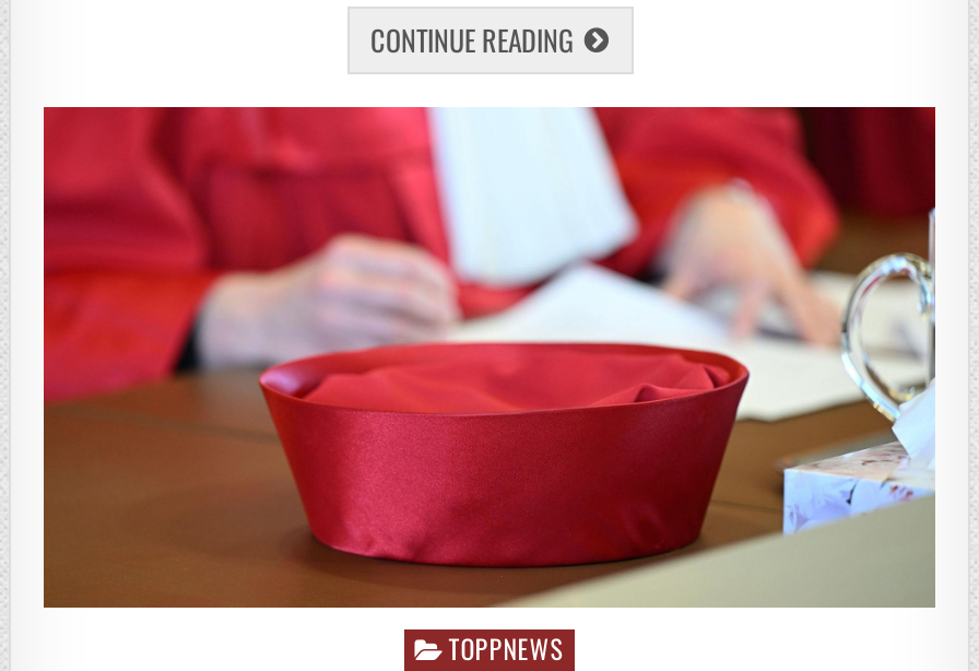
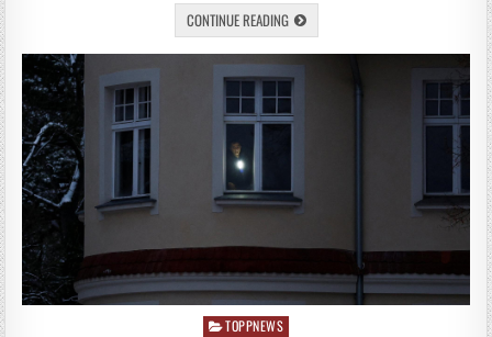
- [image]
+ [image]
